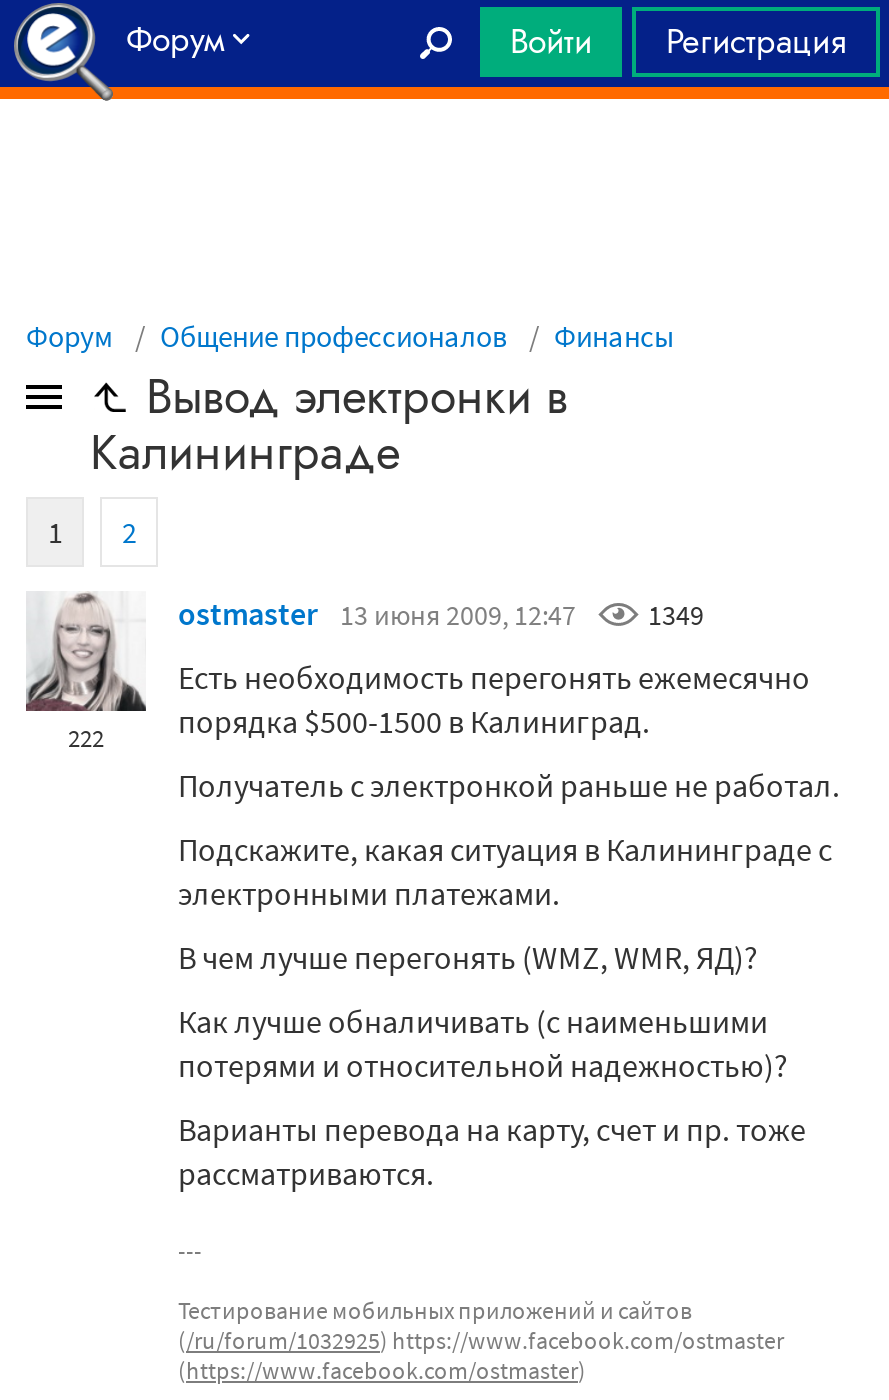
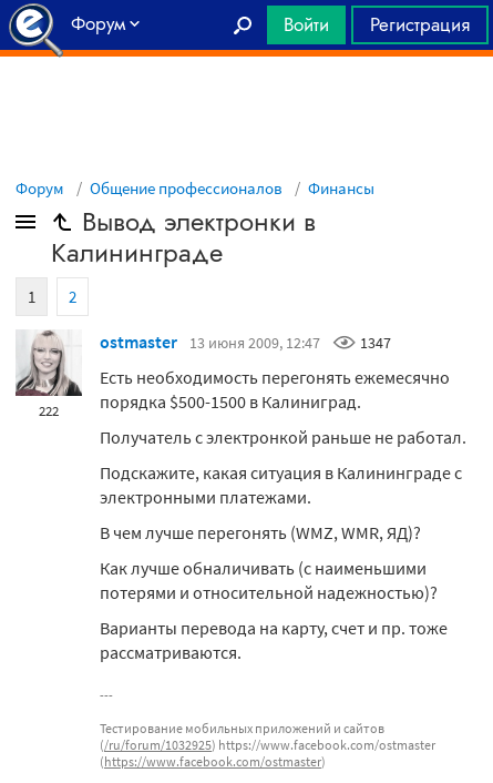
- ostmaster 13 июня 2009, 12:47 1349
+ ostmaster 13 июня 2009, 12:47 1347
